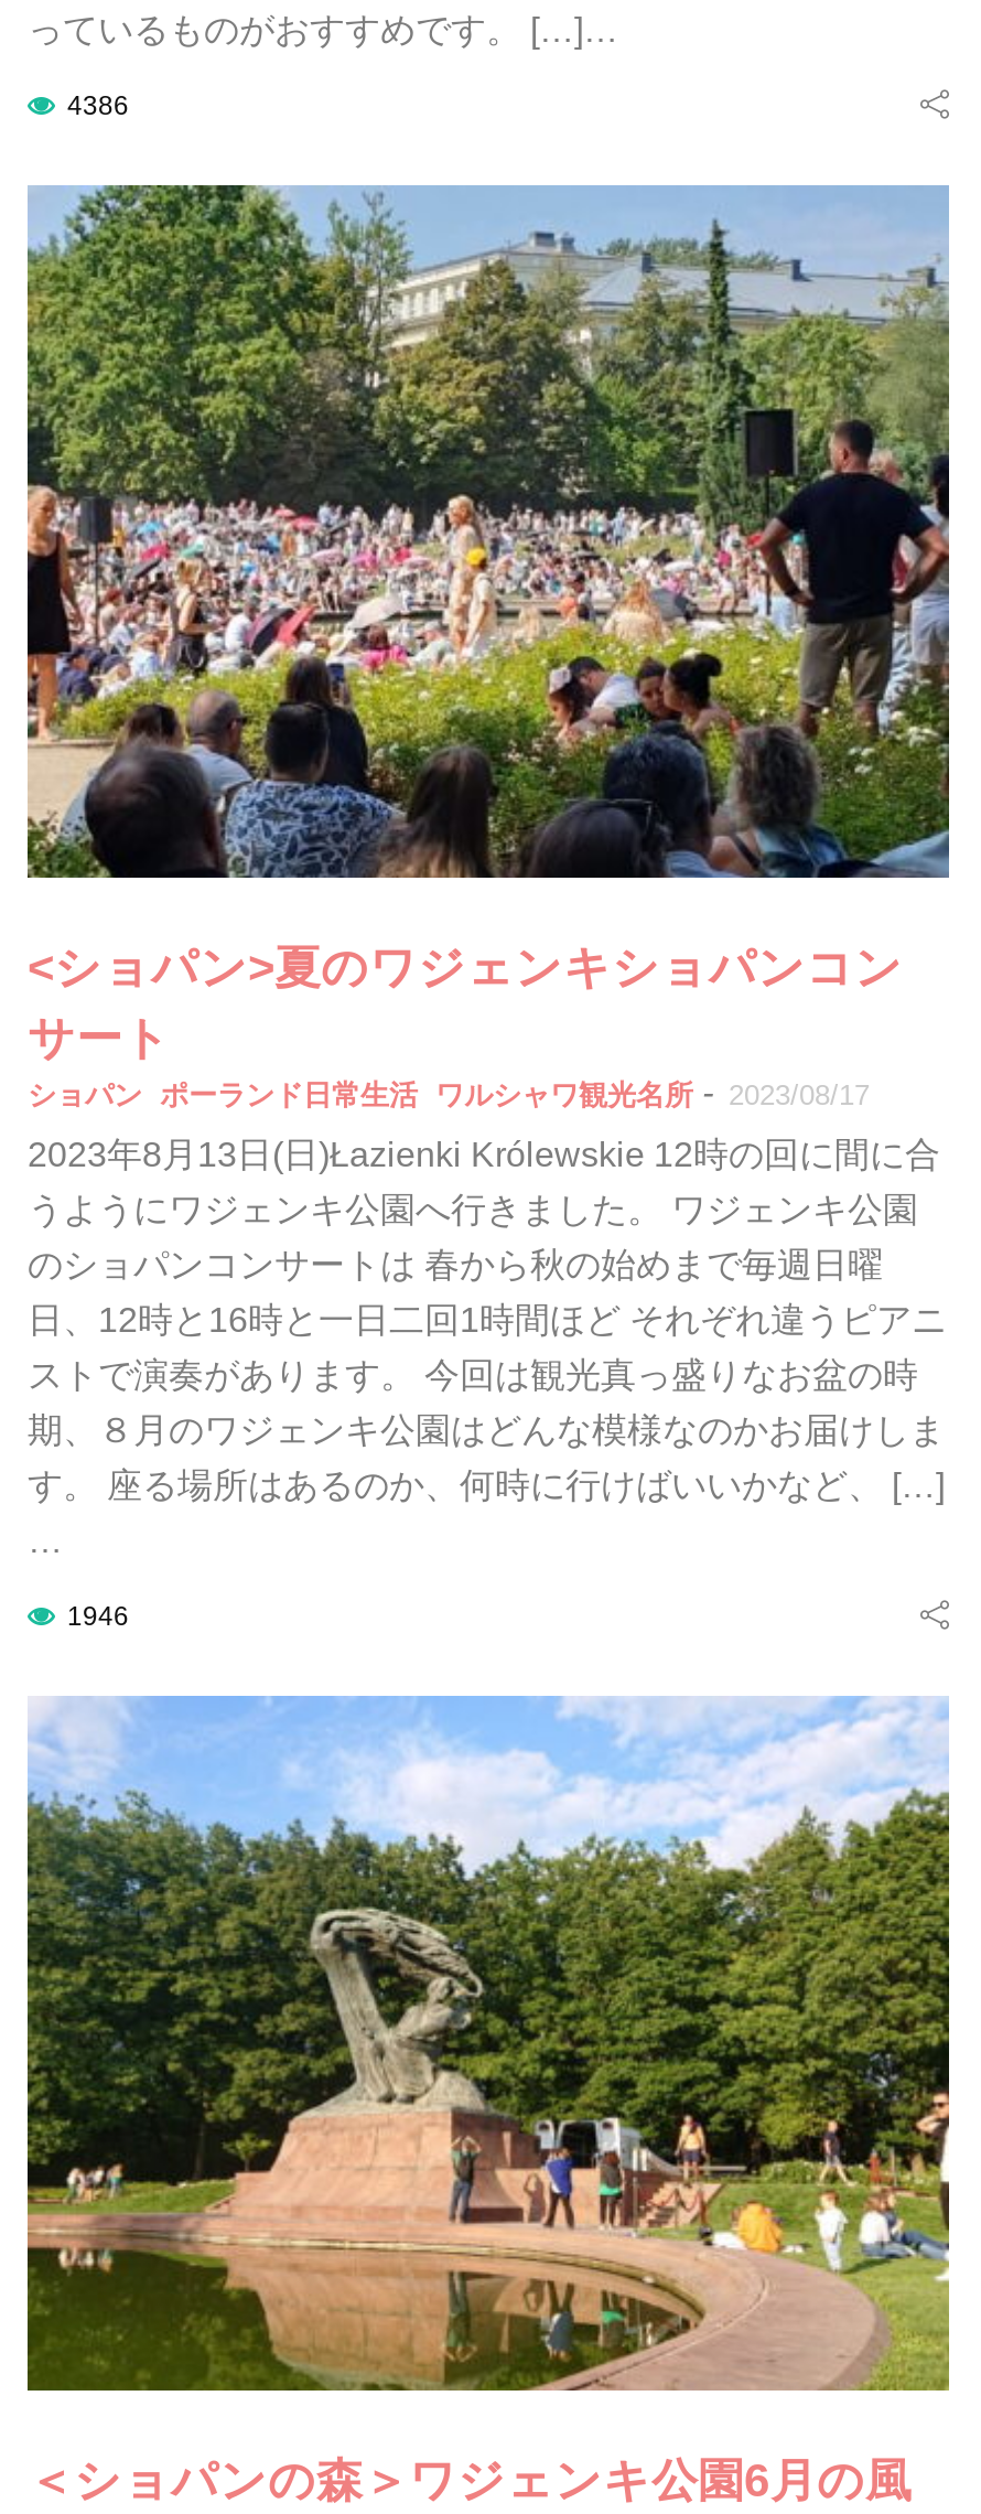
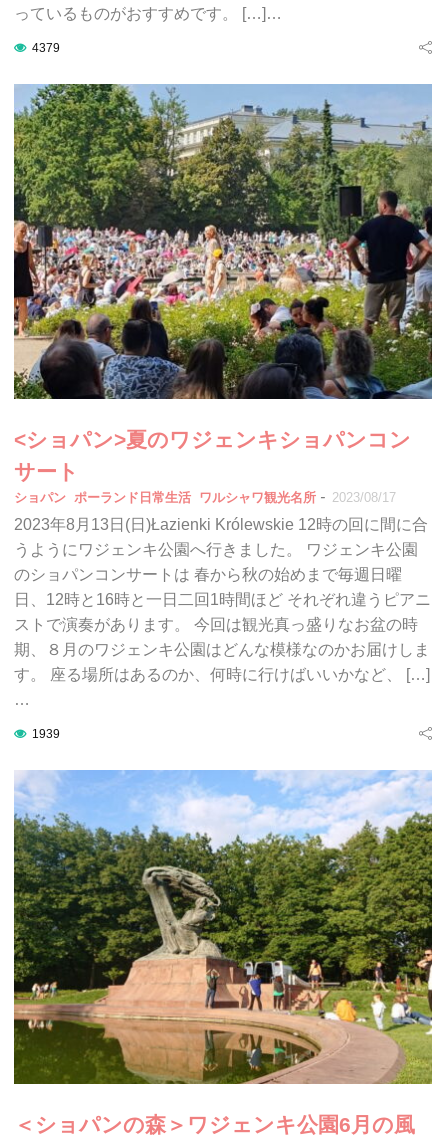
- 4386
+ 4379

- 1946
+ 1939
